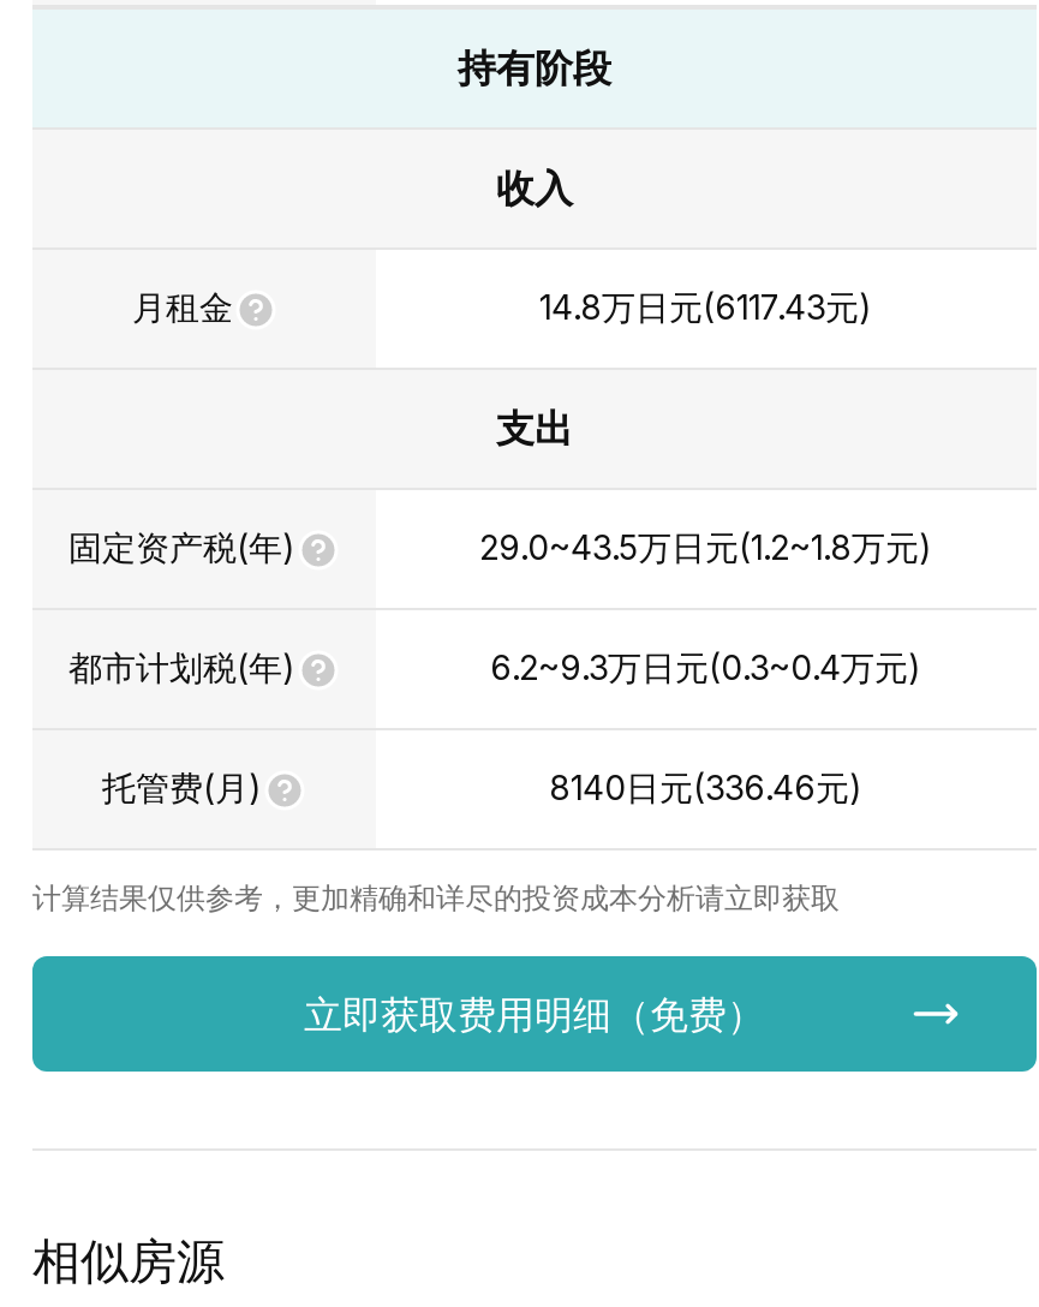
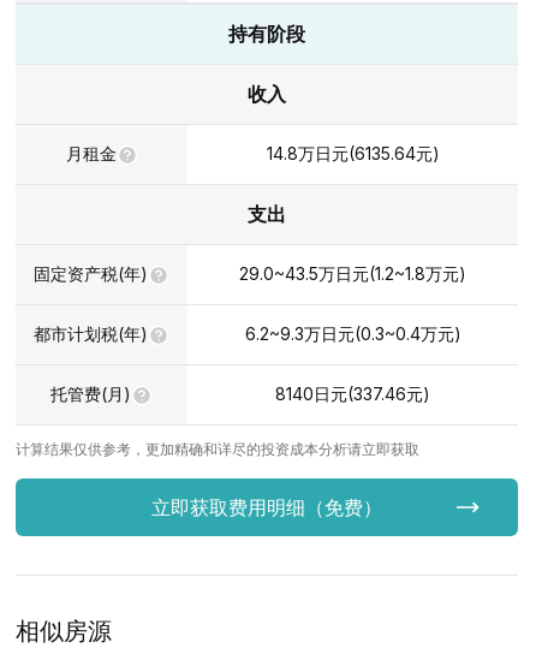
- 14.8万日元(6117.43元)
+ 14.8万日元(6135.64元)

- 8140日元(336.46元)
+ 8140日元(337.46元)
